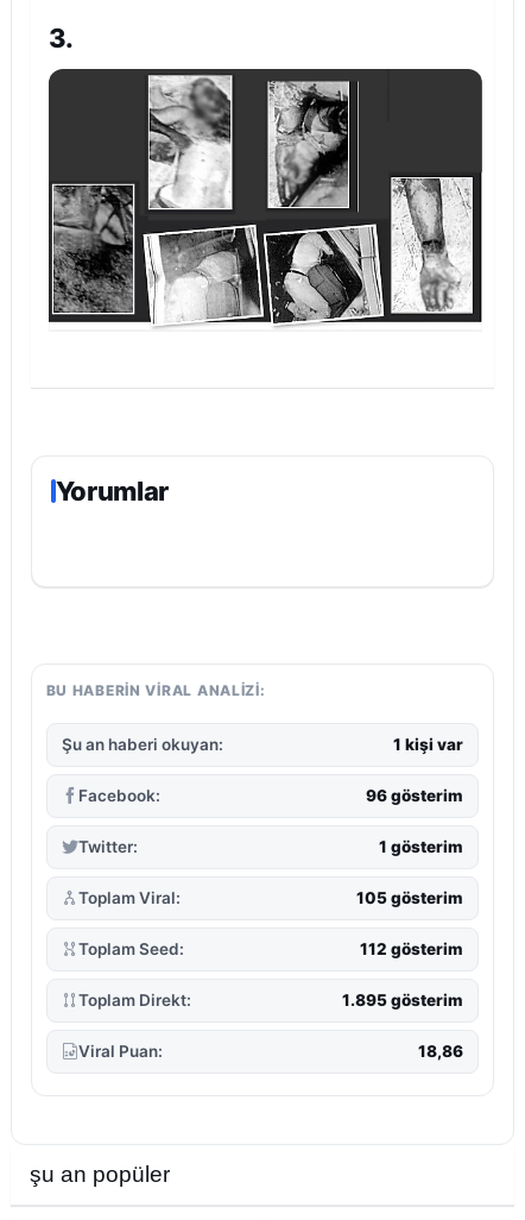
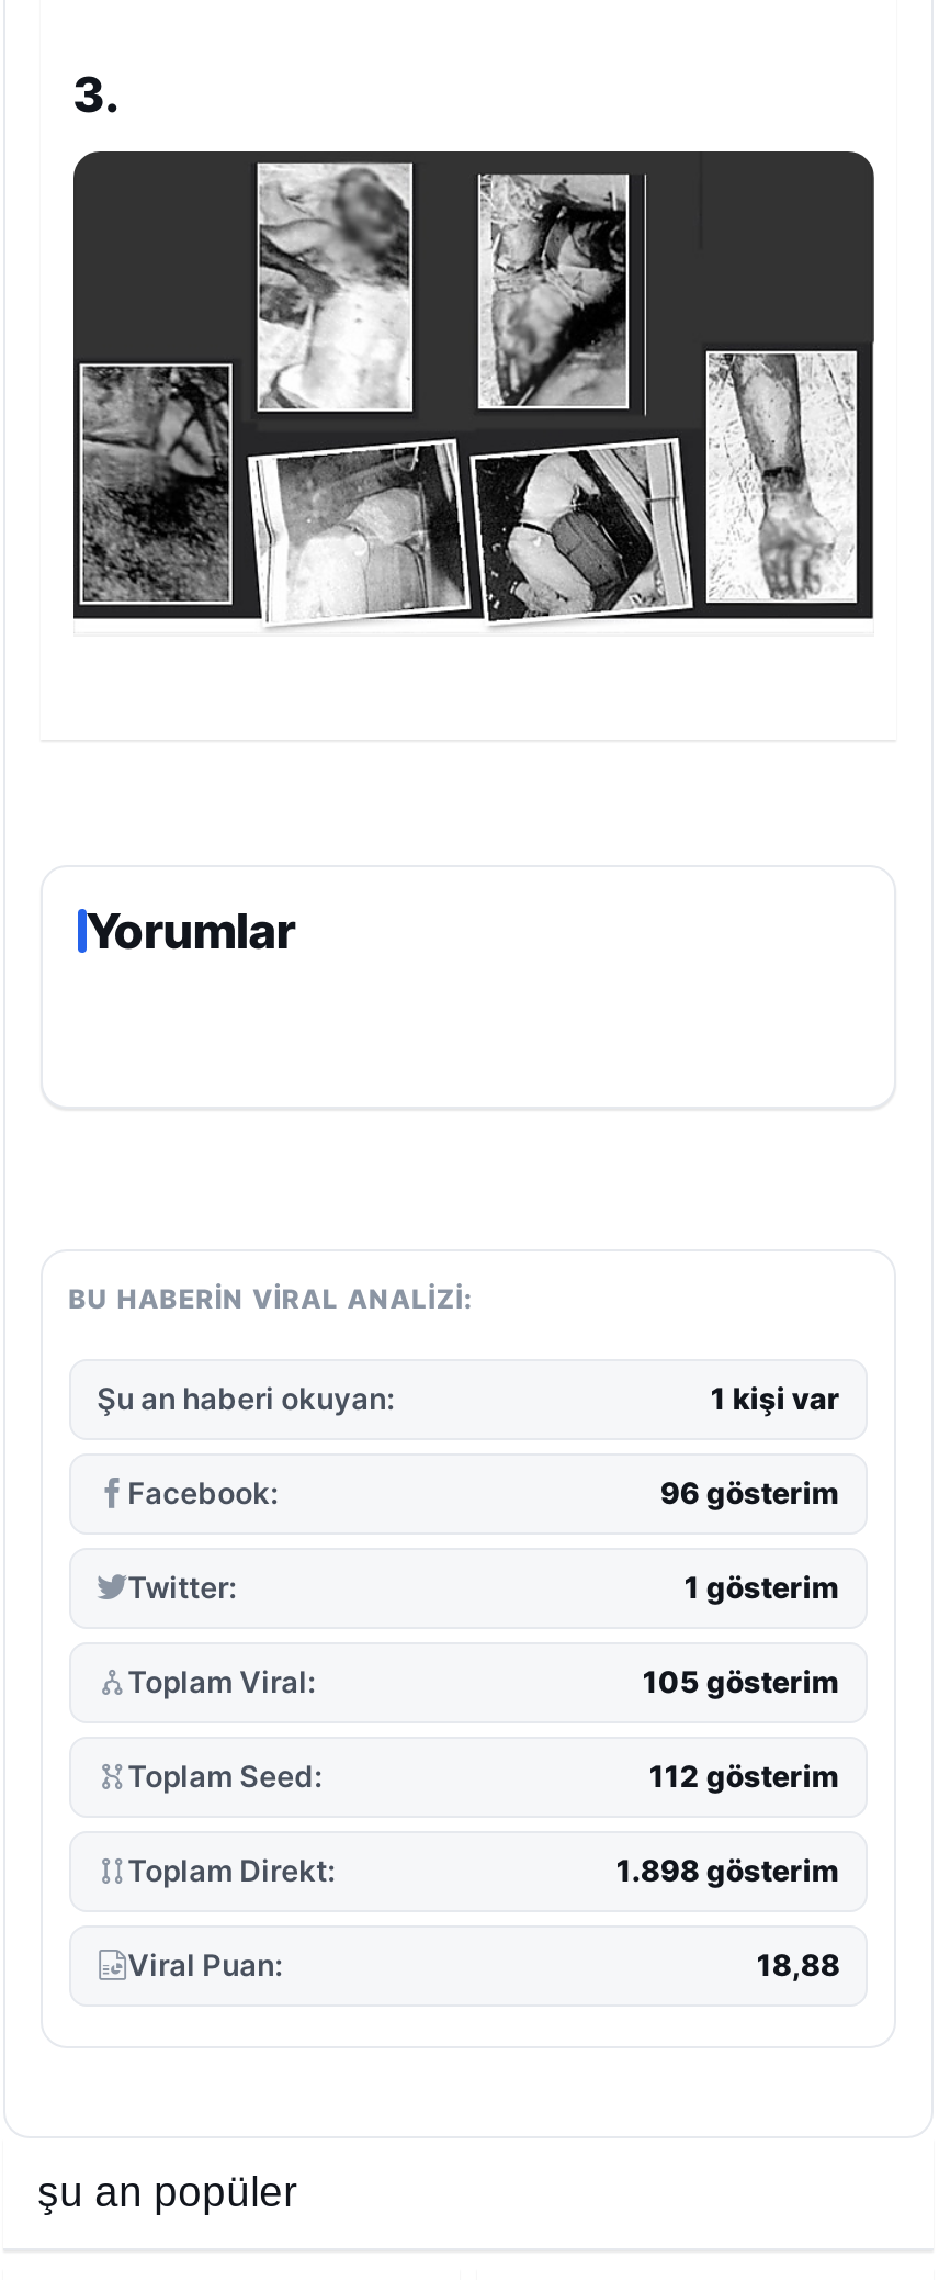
- 1.895 gösterim
+ 1.898 gösterim

- 18,86
+ 18,88
